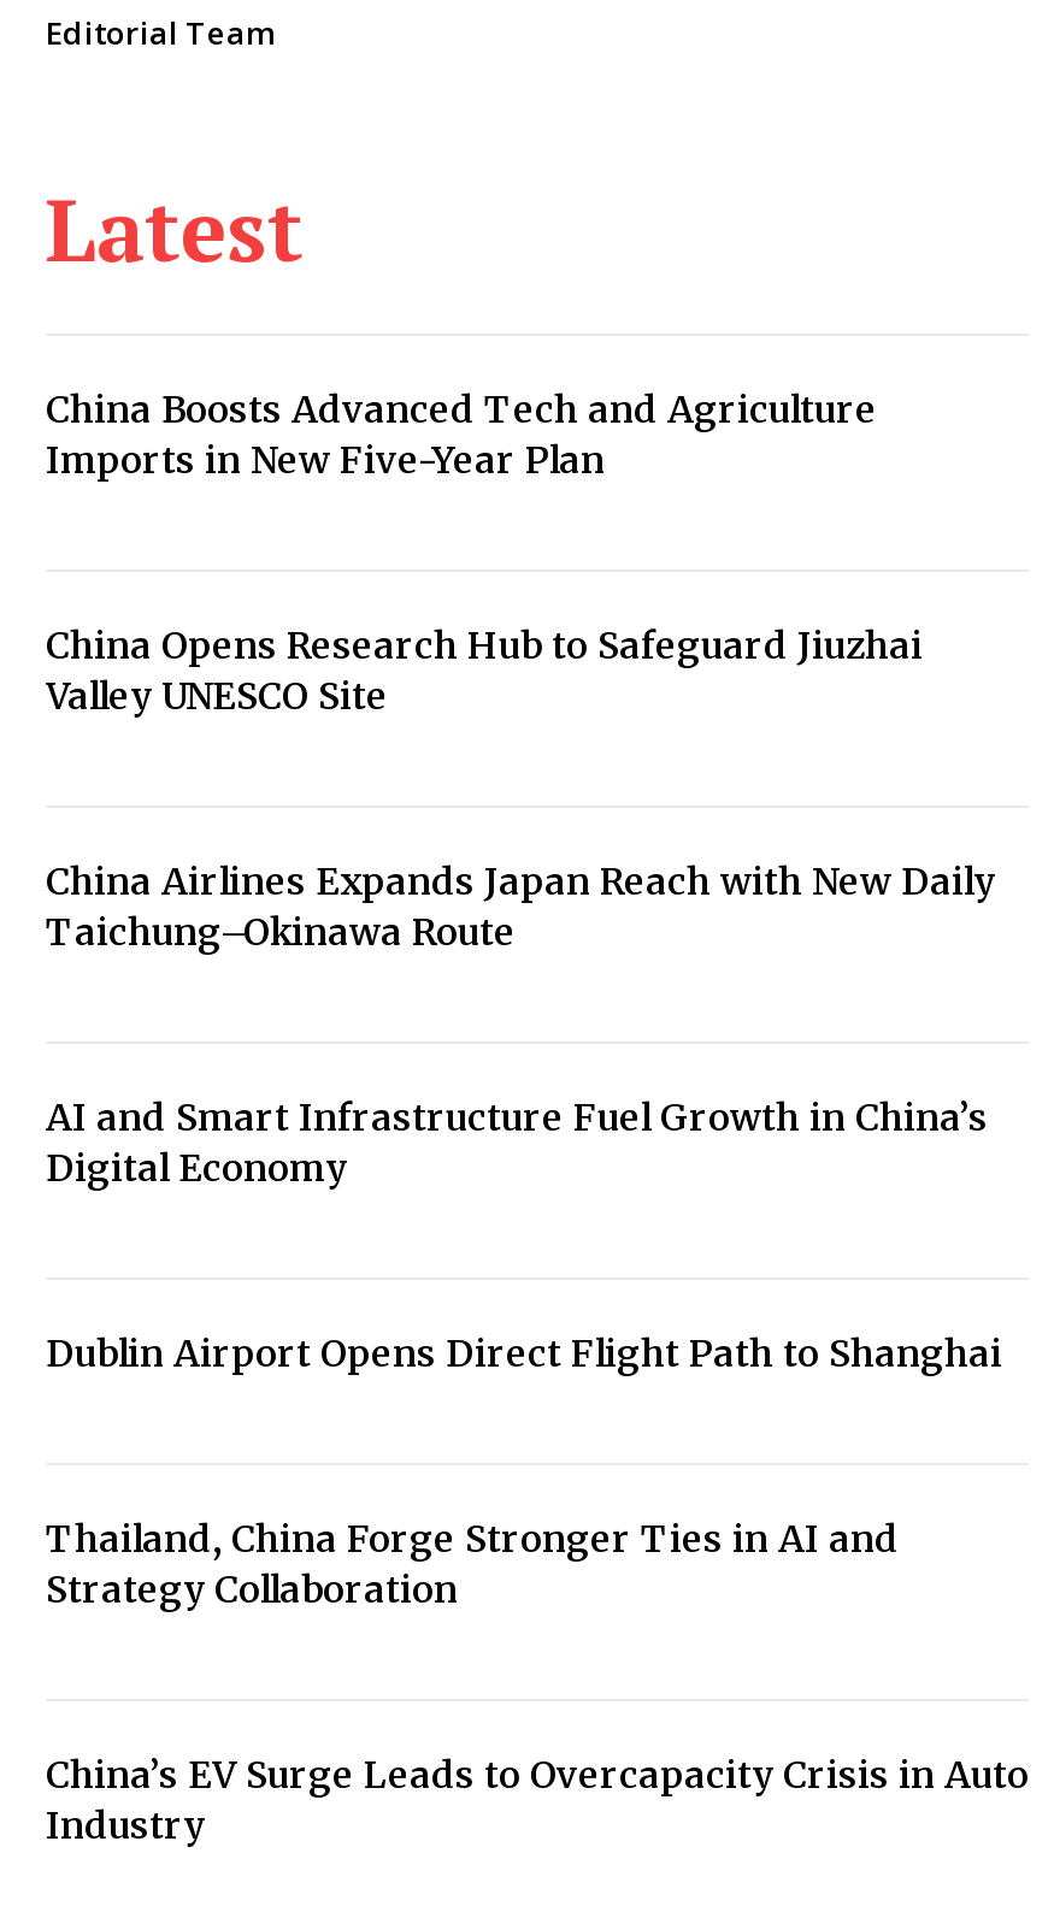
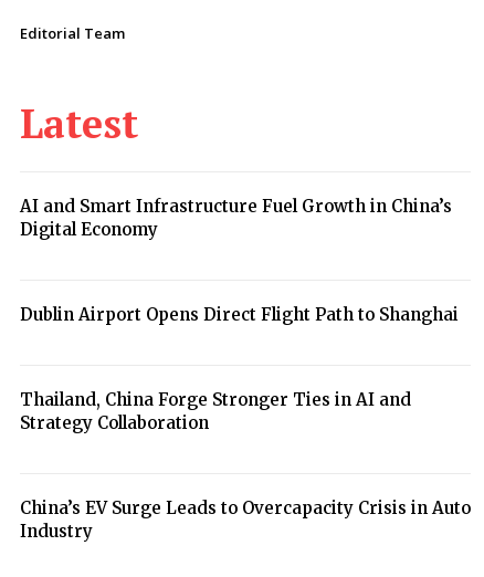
- China Boosts Advanced Tech and Agriculture
- Imports in New Five-Year Plan

- China Opens Research Hub to Safeguard Jiuzhai
- Valley UNESCO Site

- China Airlines Expands Japan Reach with New Daily
- Taichung–Okinawa Route
